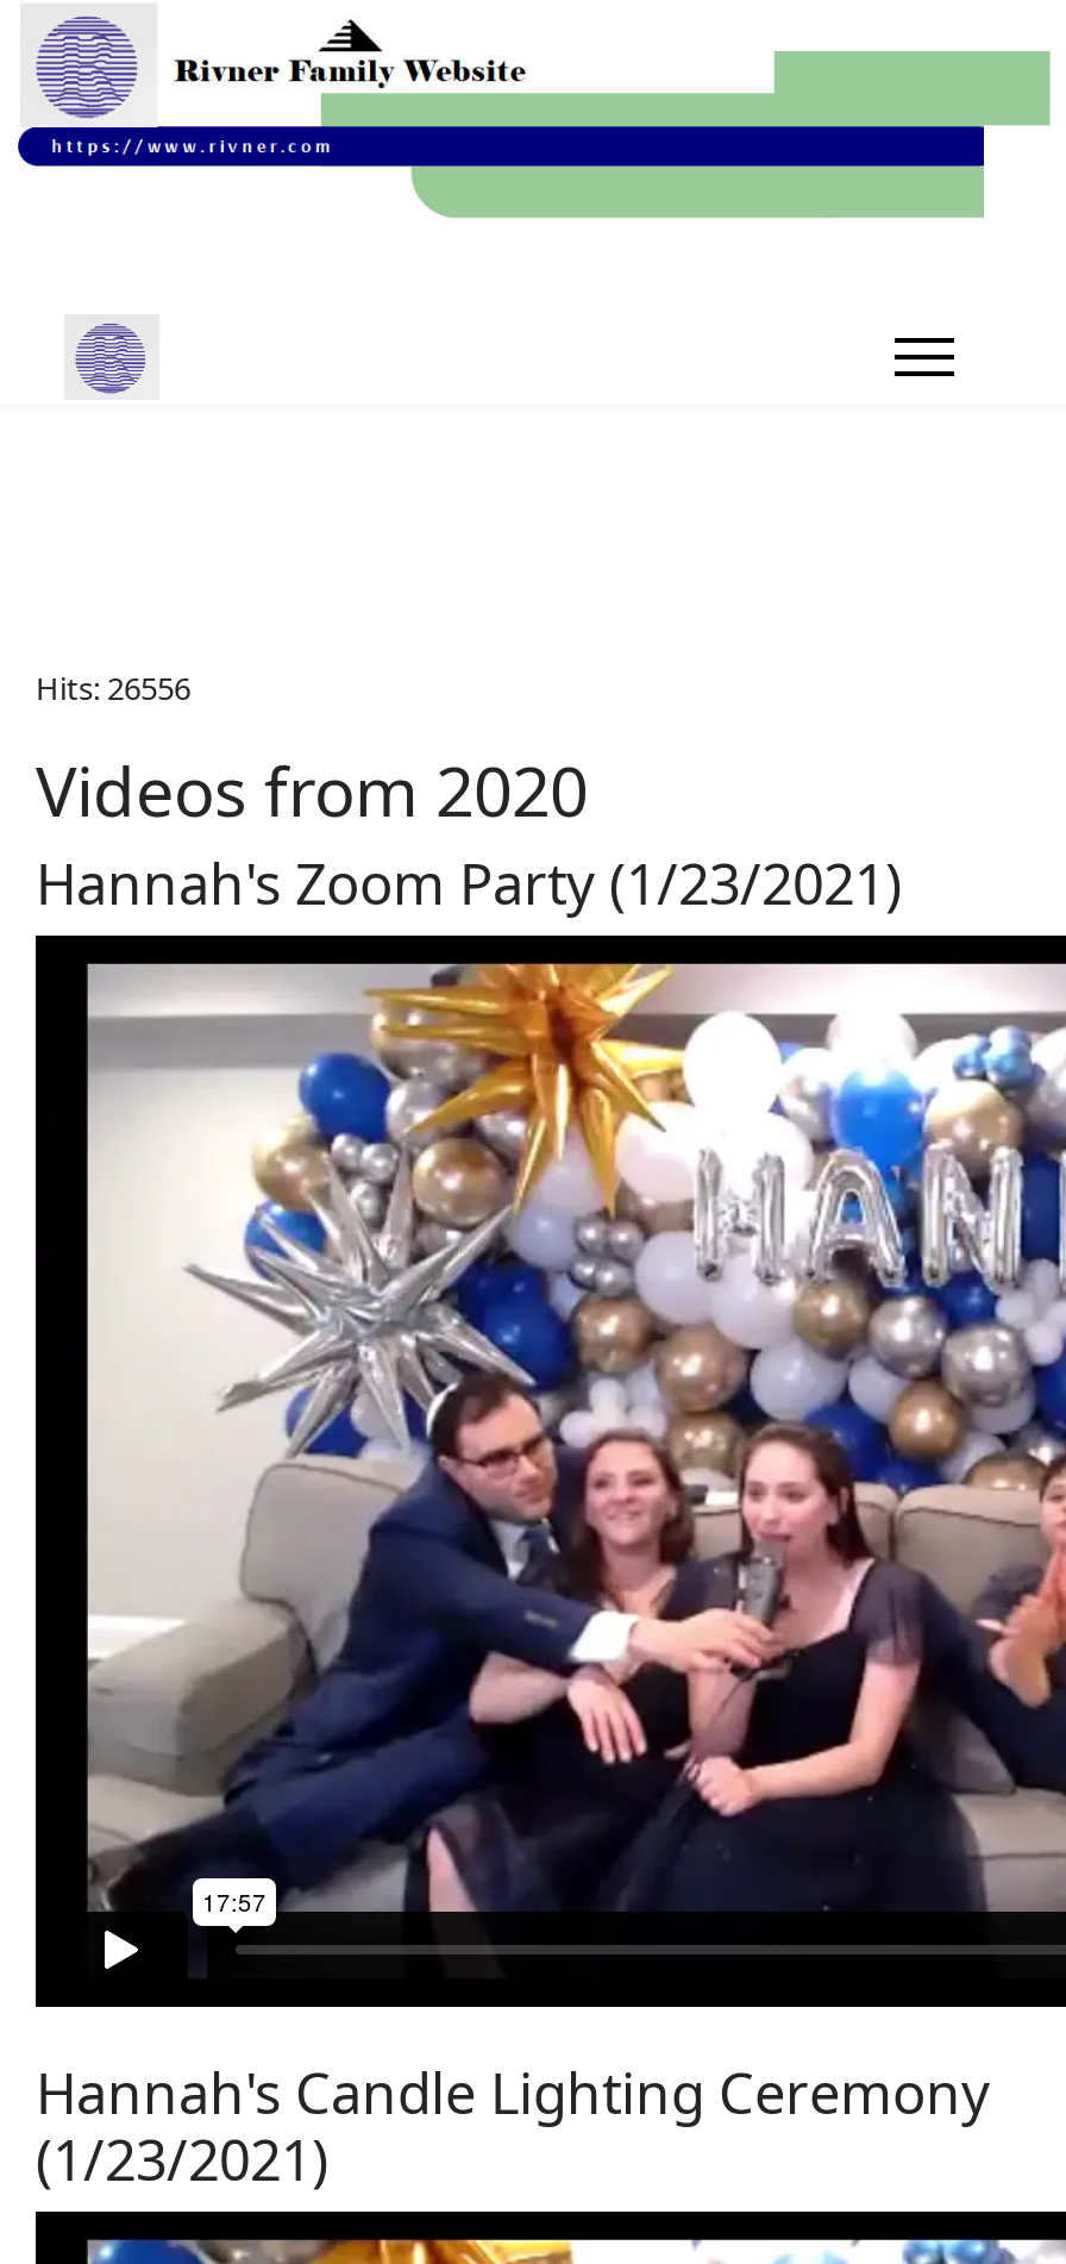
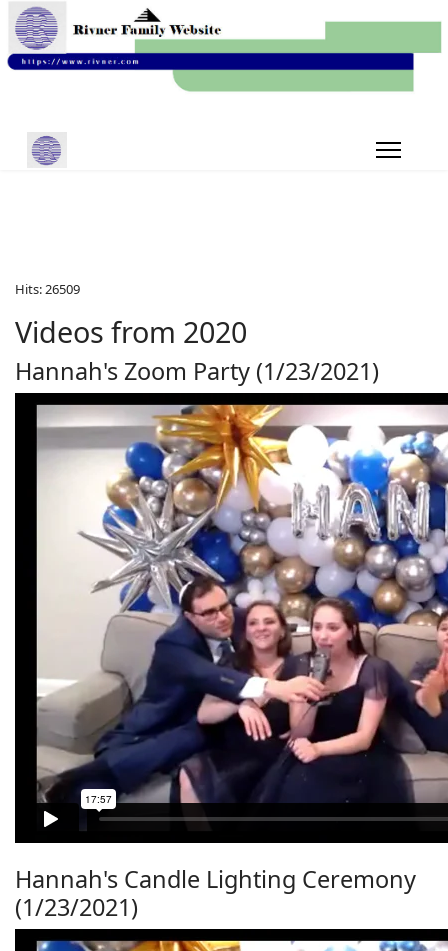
- Hits: 26556
+ Hits: 26509
